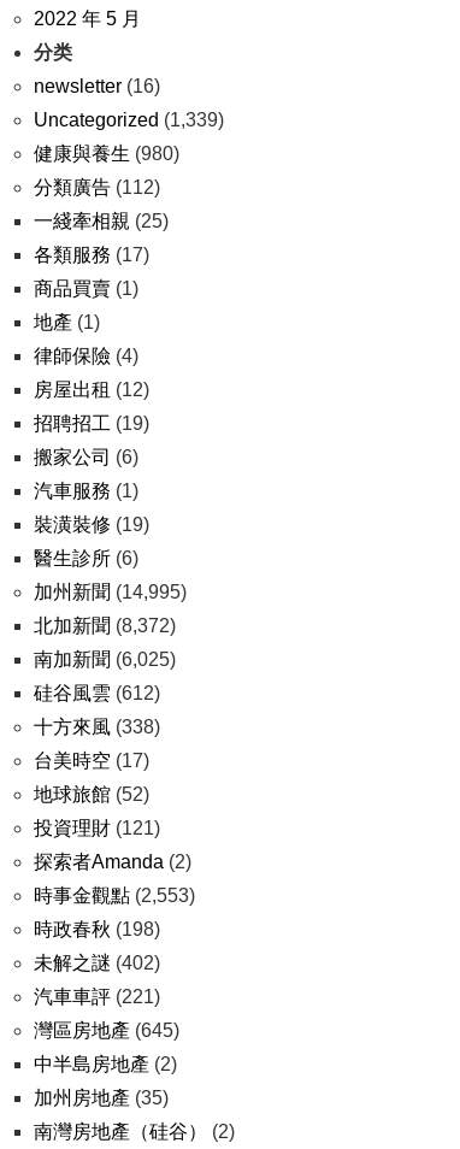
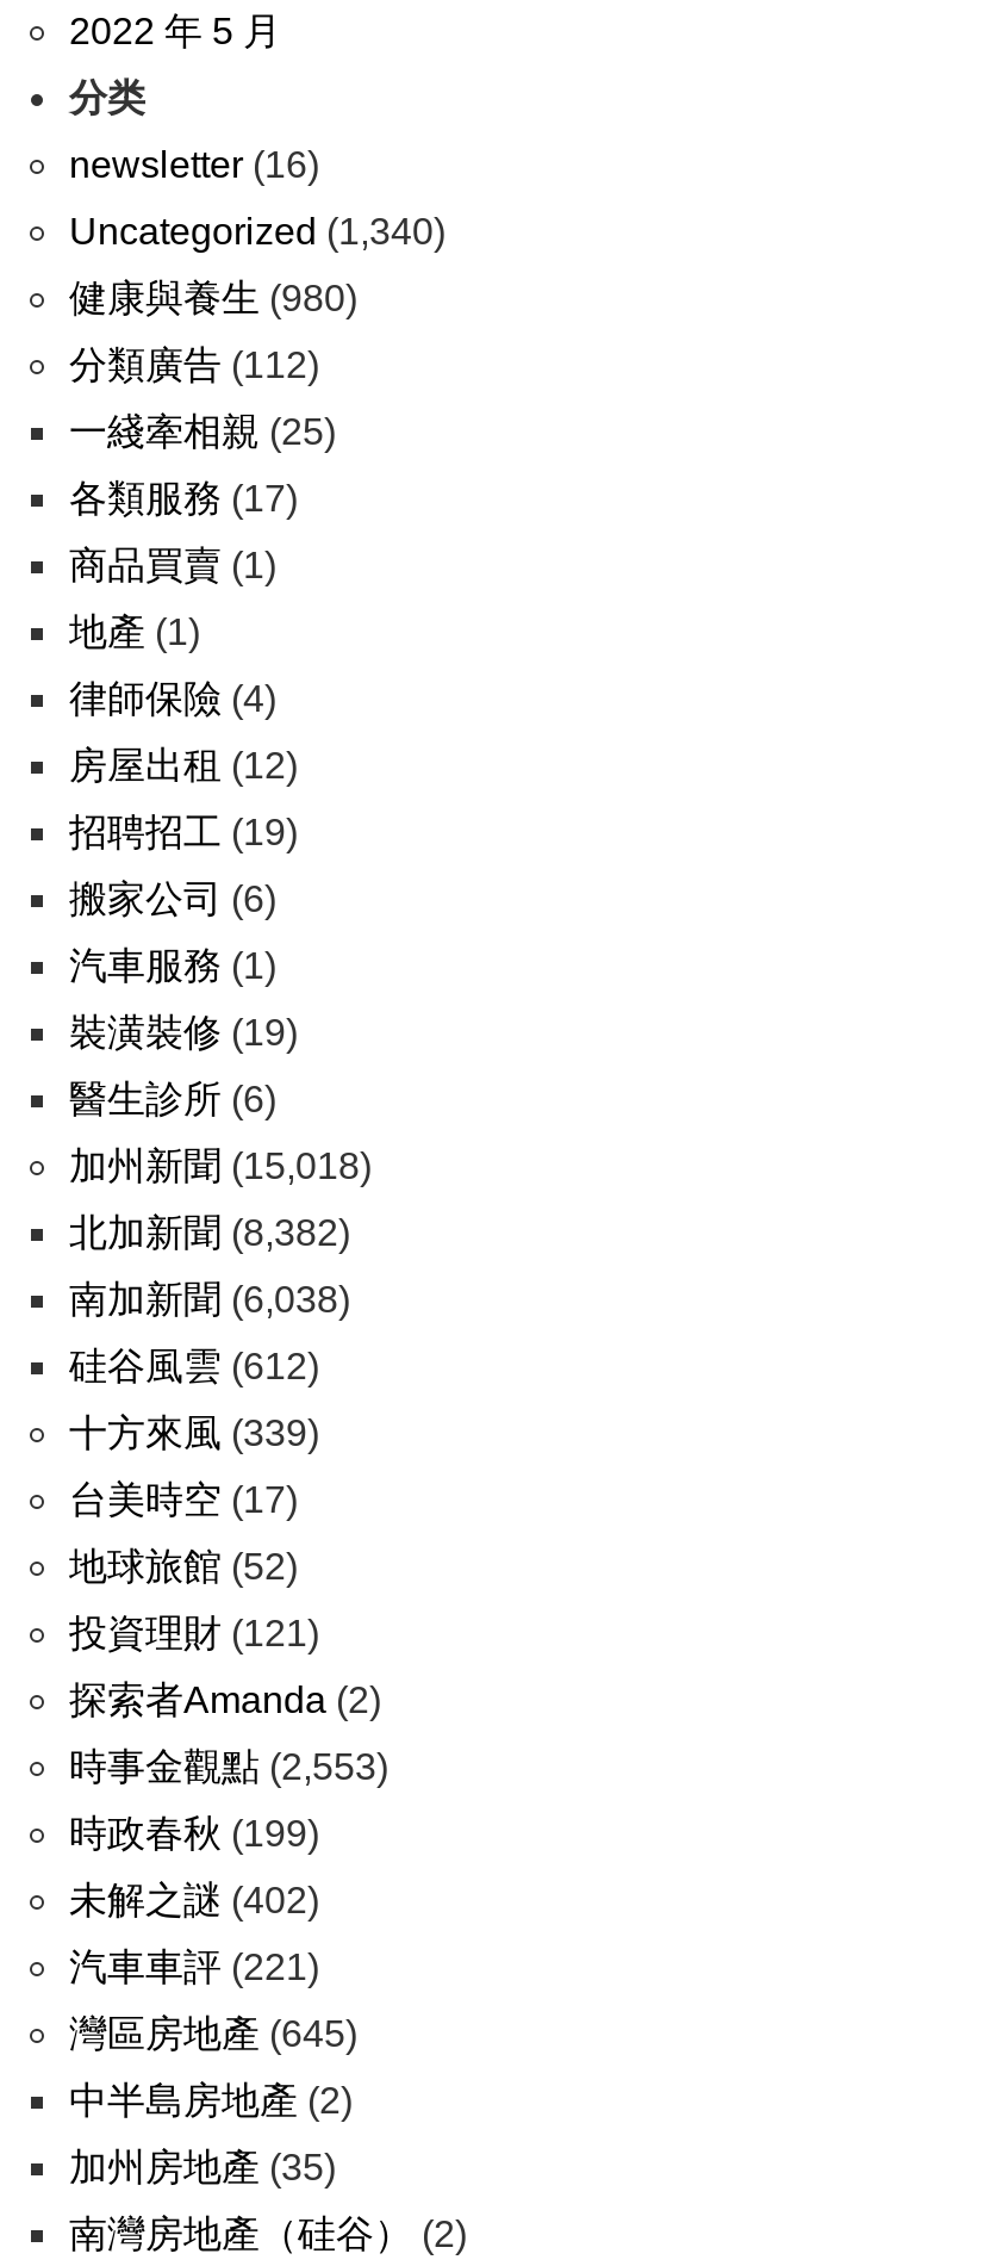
- Uncategorized (1,339)
+ Uncategorized (1,340)

- 加州新聞(14,995)
+ 加州新聞(15,018)

- 北加新聞(8,372)
+ 北加新聞(8,382)

- 南加新聞(6,025)
+ 南加新聞(6,038)

- 十方來風(338)
+ 十方來風(339)

- 時政春秋(198)
+ 時政春秋(199)
